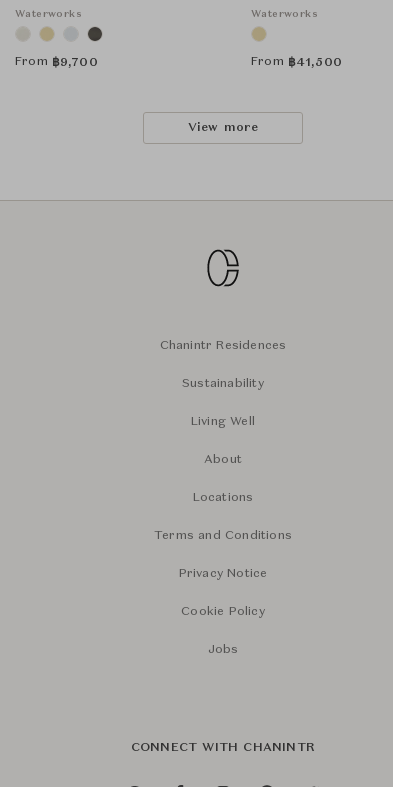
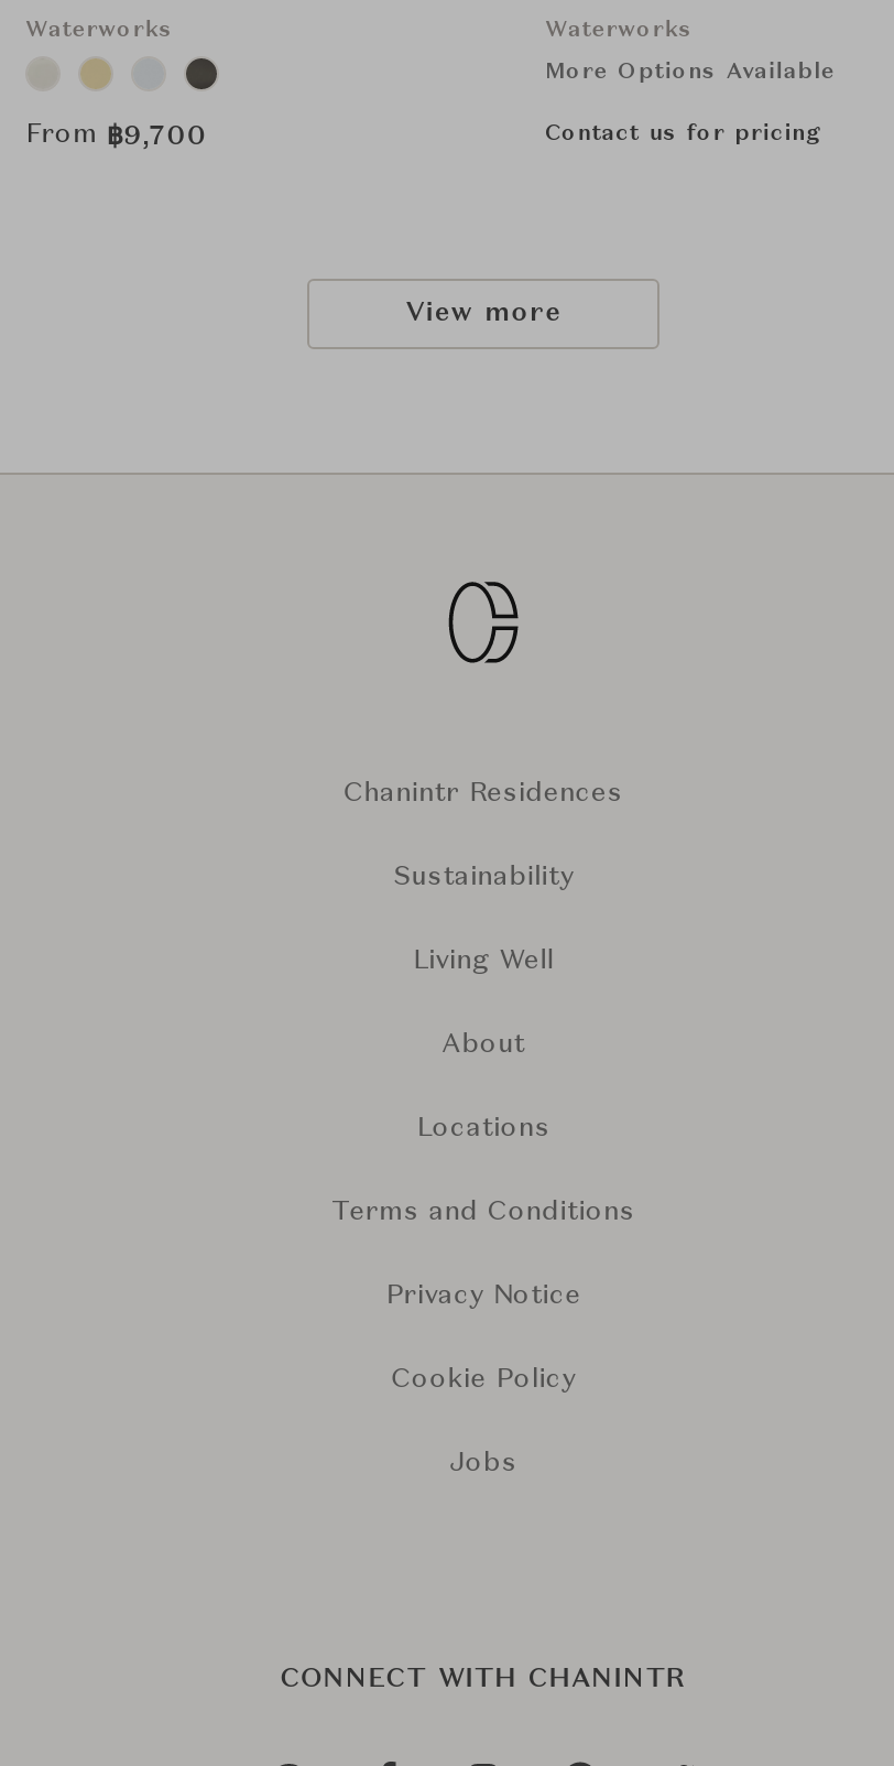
- From ฿41,500
+ More Options Available
+ Contact us for pricing
